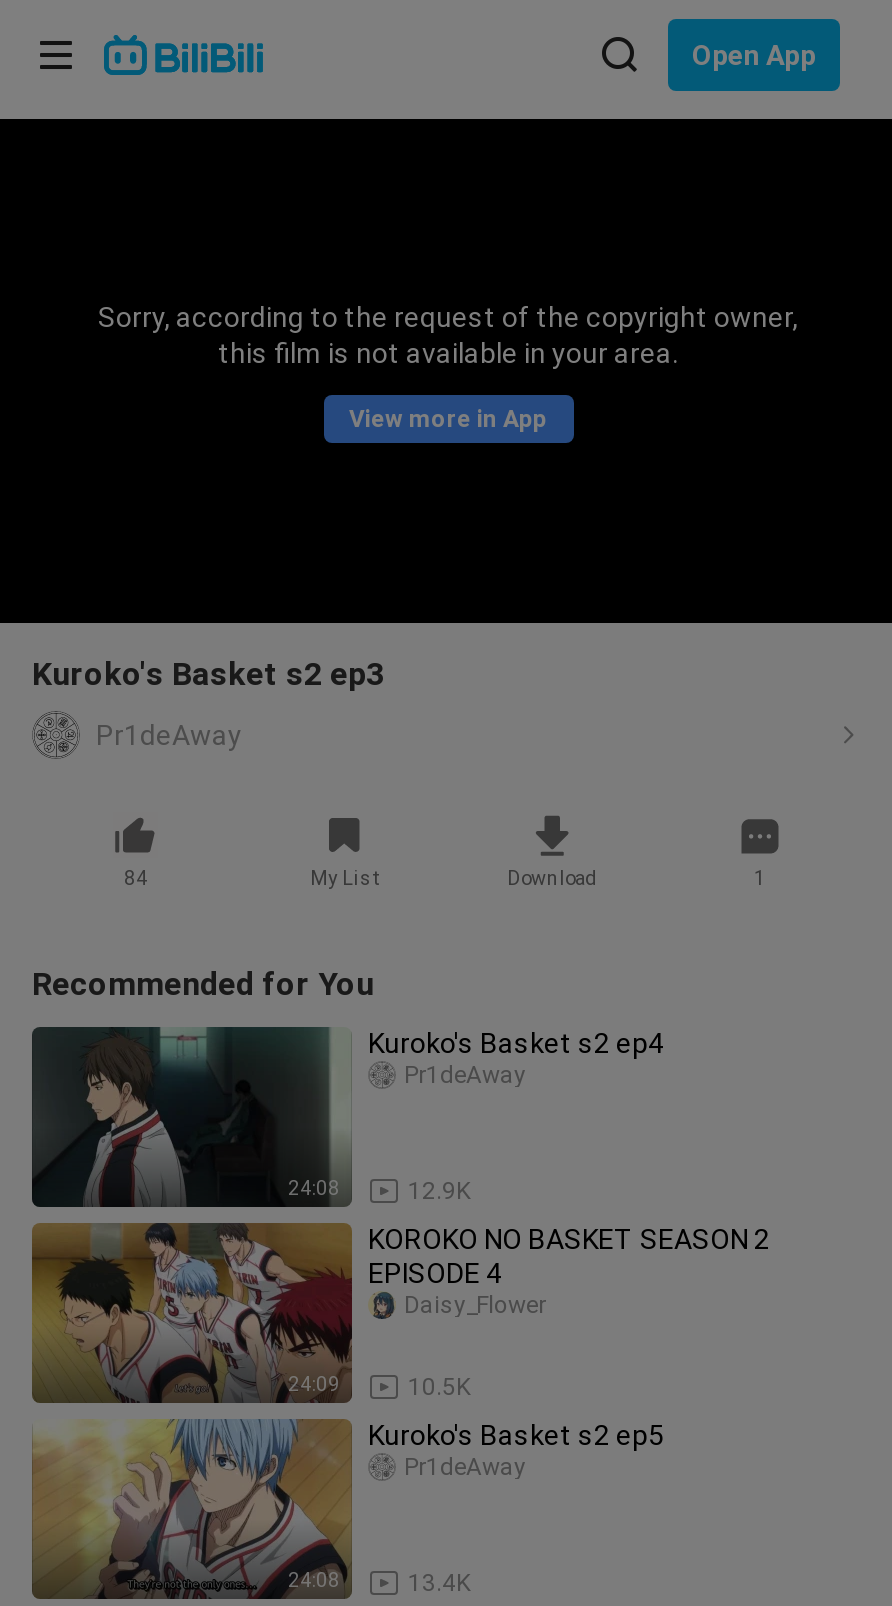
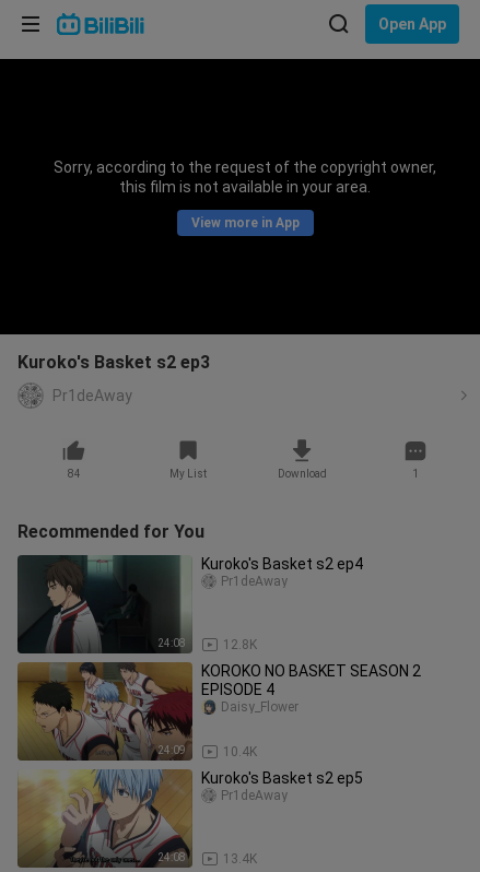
- 12.9K
+ 12.8K

- 10.5K
+ 10.4K
